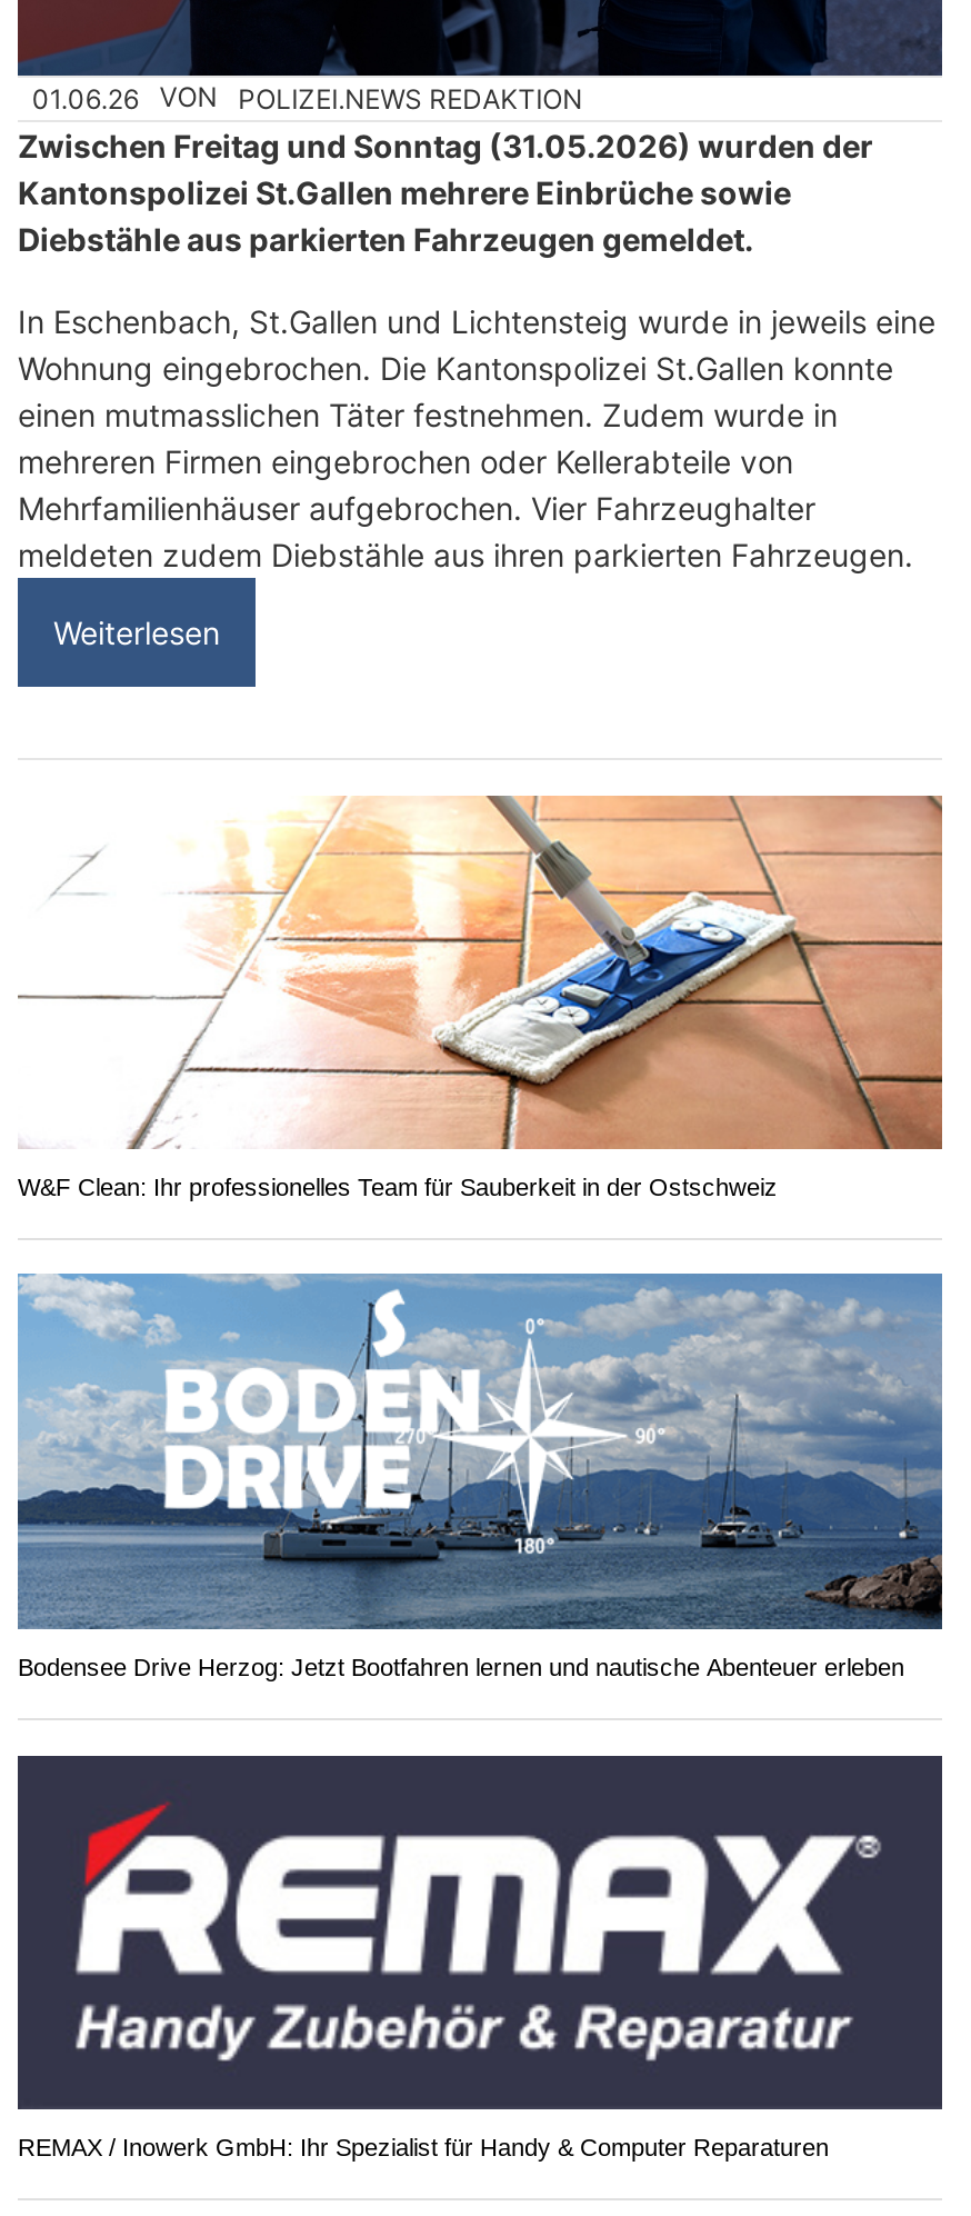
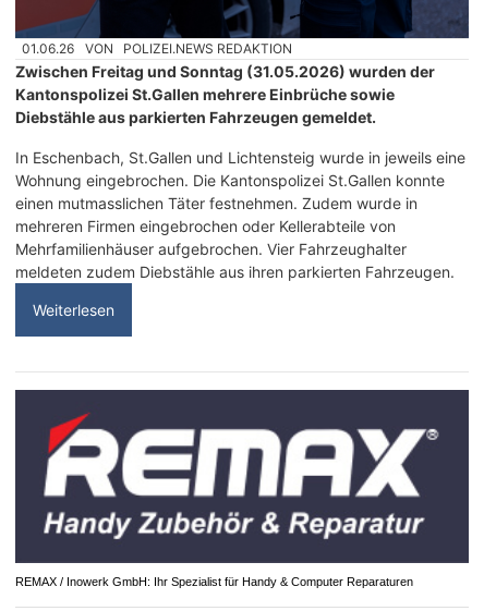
- [image]
- W&F Clean: Ihr professionelles Team für Sauberkeit in der Ostschweiz

- [image]
- Bodensee Drive Herzog: Jetzt Bootfahren lernen und nautische Abenteuer erleben
